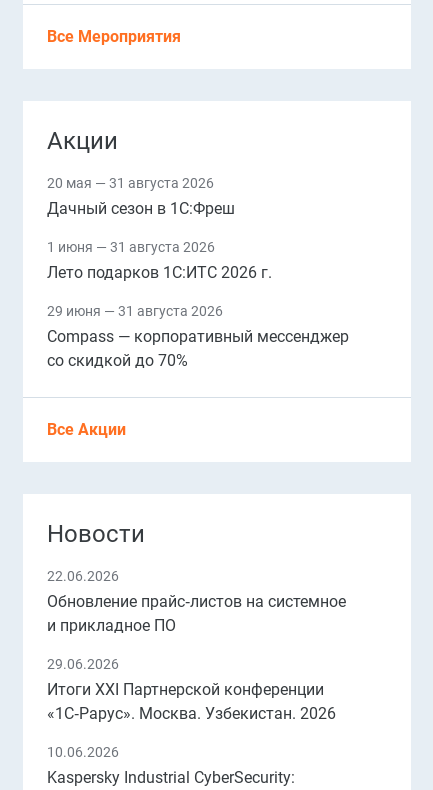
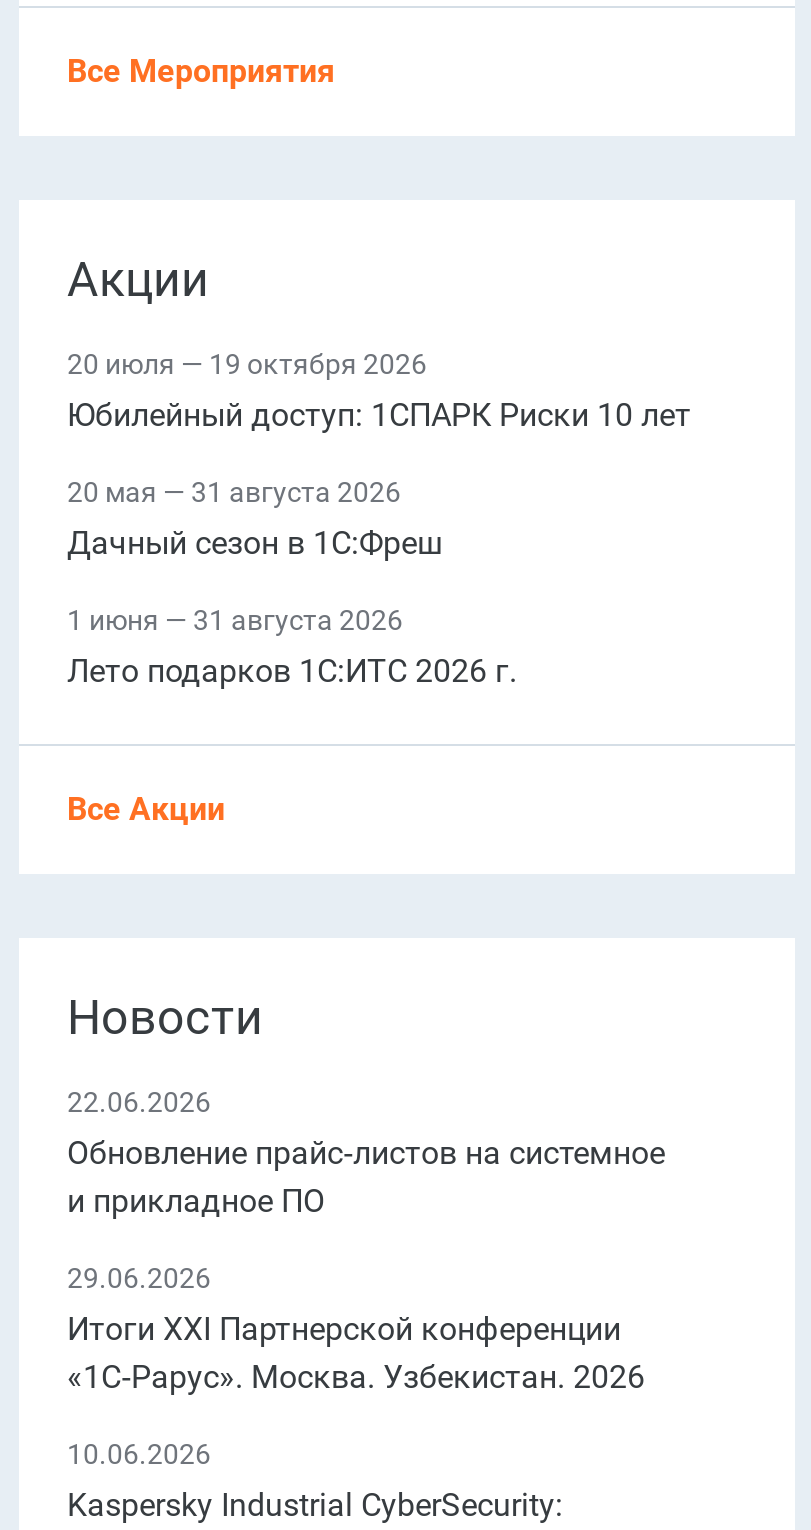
+ 20 июля — 19 октября 2026
+ Юбилейный доступ: 1СПАРК Риски 10 лет

moved down: 20 мая — 31 августа 2026 | Дачный сезон в 1С:Фреш | 1 июня — 31 августа 2026 | Лето подарков 1С:ИТС 2026 г.

- 29 июня — 31 августа 2026
- Compass — корпоративный мессенджер
- со скидкой до 70%
